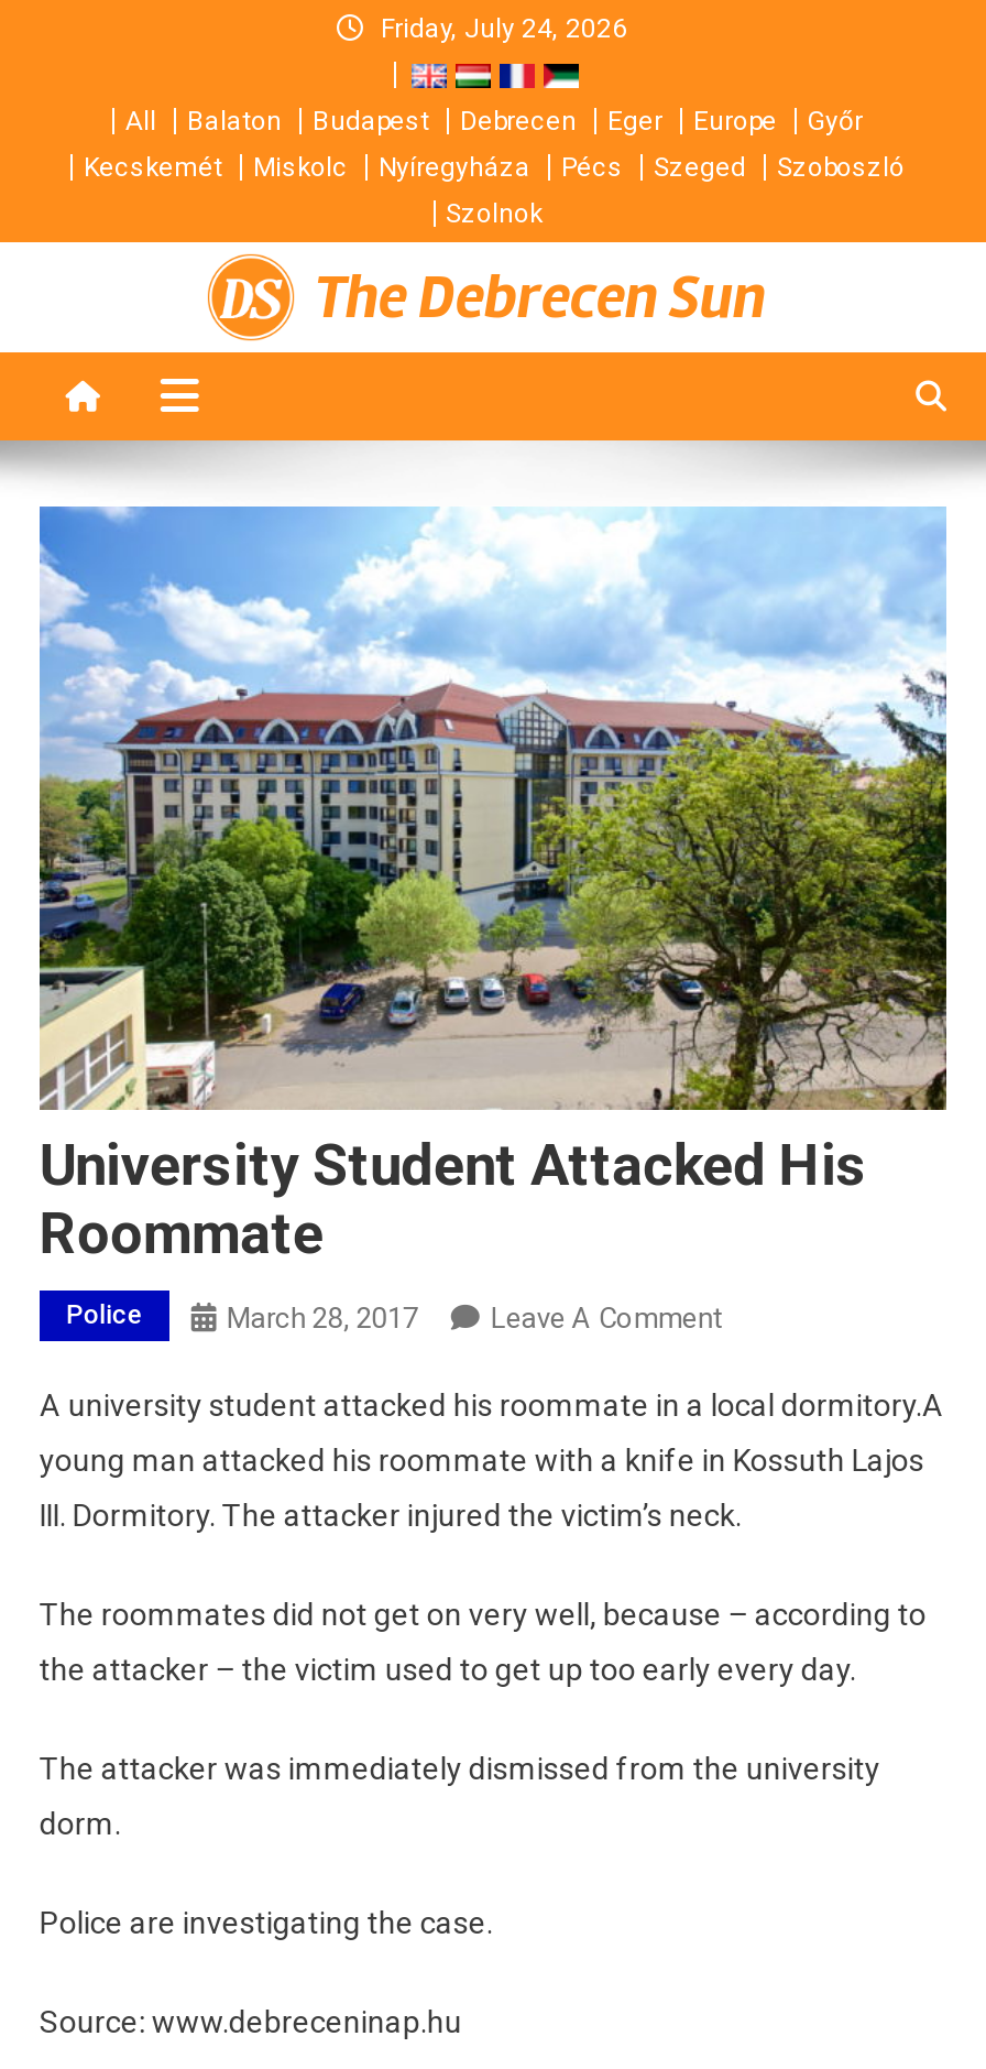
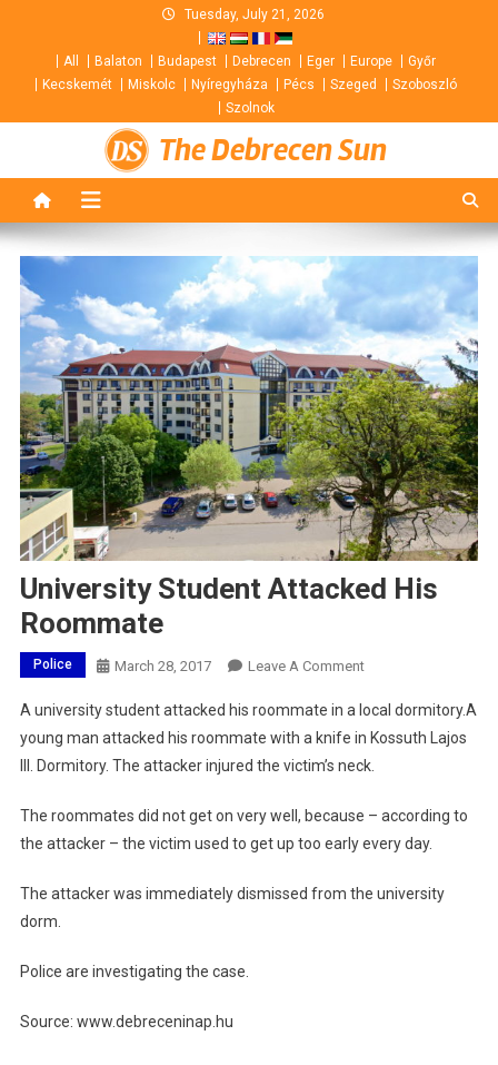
- Friday, July 24, 2026
+ Tuesday, July 21, 2026
